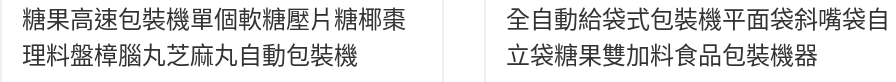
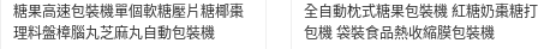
- 全自動給袋式包裝機平面袋斜嘴袋自
- 立袋糖果雙加料食品包裝機器
+ 全自動枕式糖果包裝機 紅糖奶棗糖打
+ 包機 袋裝食品熱收縮膜包裝機
